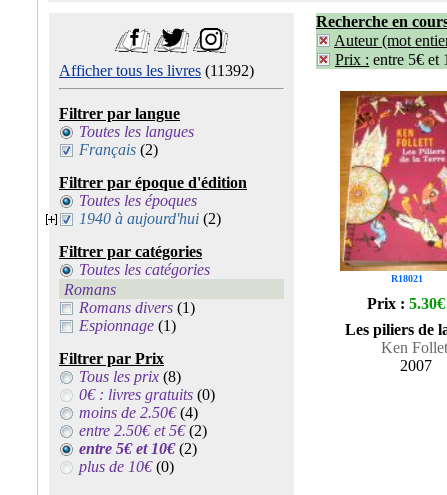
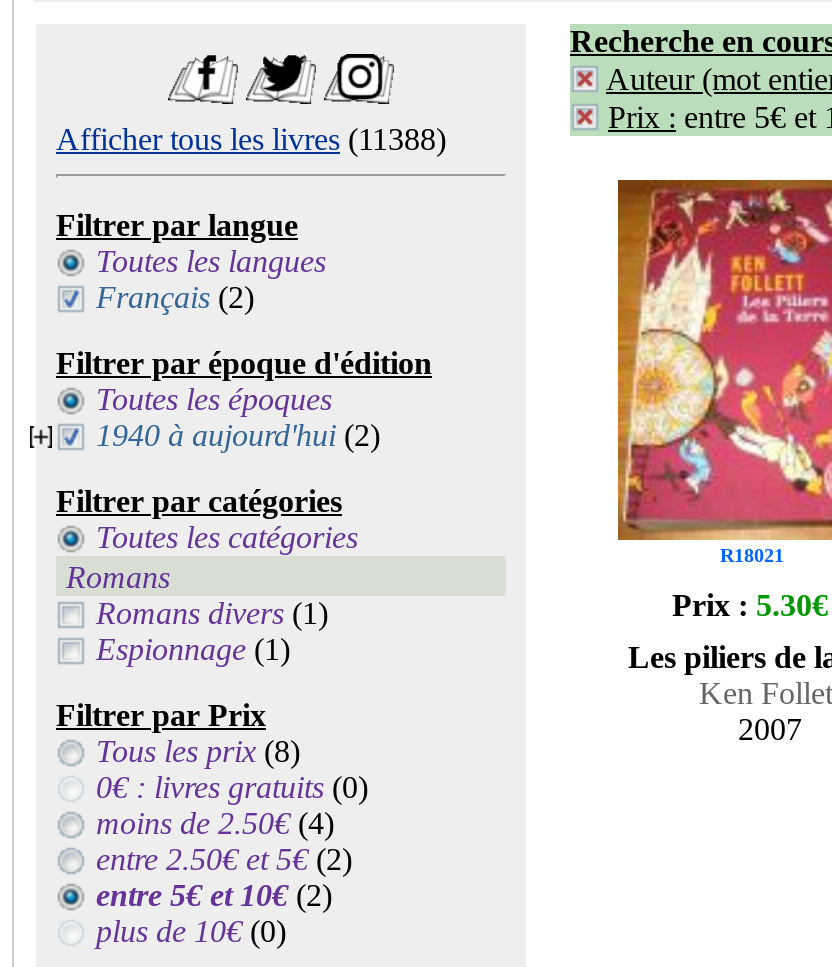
- Afficher tous les livres (11392)
+ Afficher tous les livres (11388)
